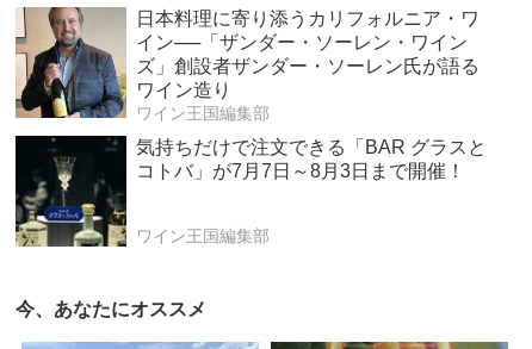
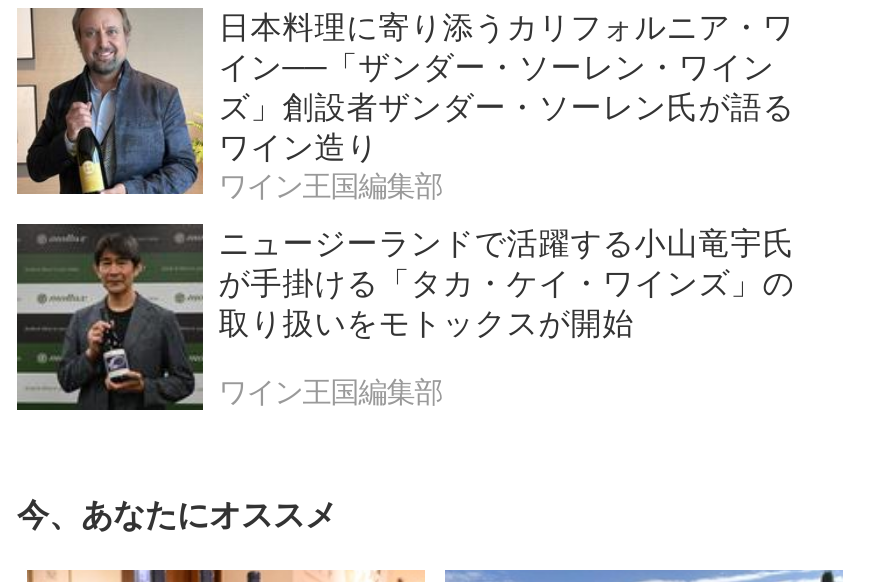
- [image]
- 気持ちだけで注文できる「BAR グラスと
- コトバ」が7月7日～8月3日まで開催！
+ [image]
+ ニュージーランドで活躍する小山竜宇氏
+ が手掛ける「タカ・ケイ・ワインズ」の
+ 取り扱いをモトックスが開始
